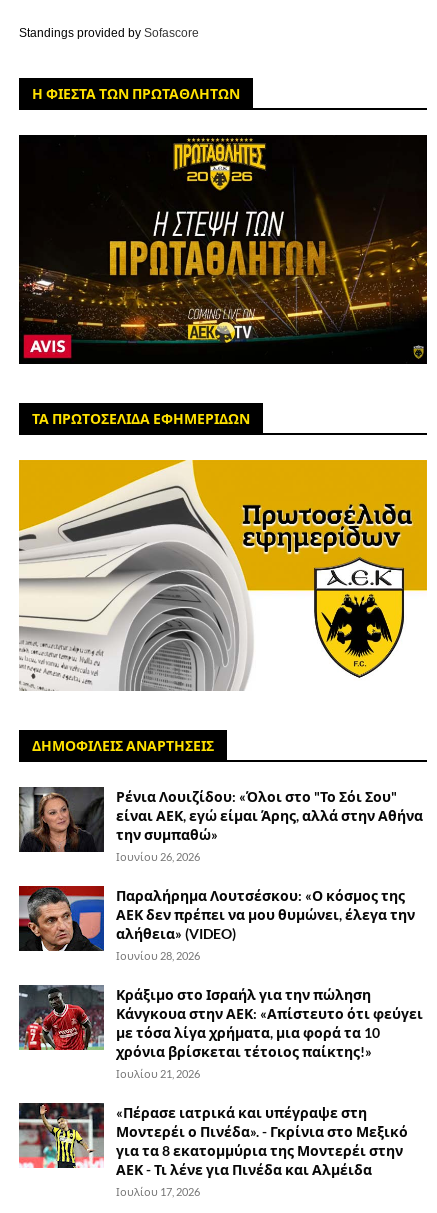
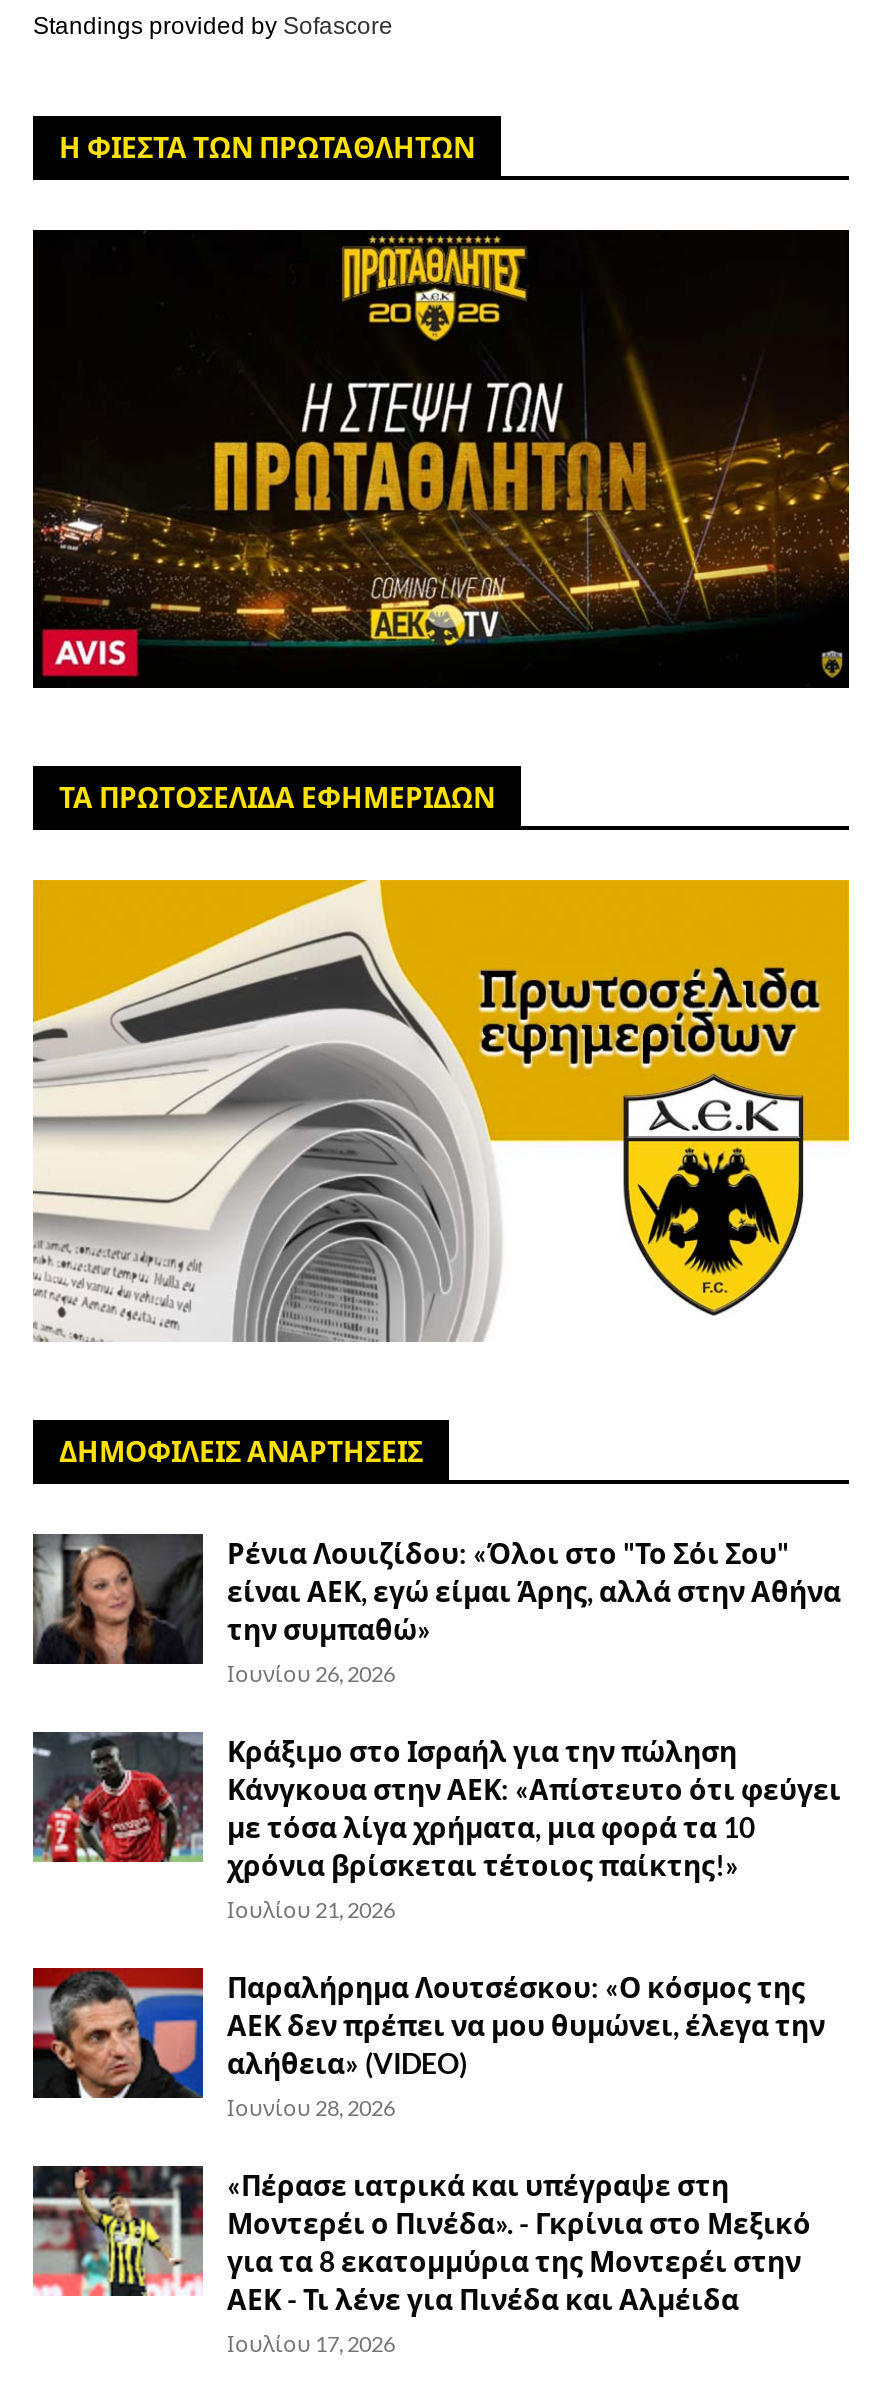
moved down: [image] | Παραλήρημα Λουτσέσκου: «Ο κόσμος της | ΑΕΚ δεν πρέπει να μου θυμώνει, έλεγα την | αλήθεια» (VIDEO) | Ιουνίου 28, 2026

moved up: [image] | Κράξιμο στο Ισραήλ για την πώληση | Κάνγκουα στην ΑΕΚ: «Απίστευτο ότι φεύγει | με τόσα λίγα χρήματα, μια φορά τα 10 | χρόνια βρίσκεται τέτοιος παίκτης!» | Ιουλίου 21, 2026
